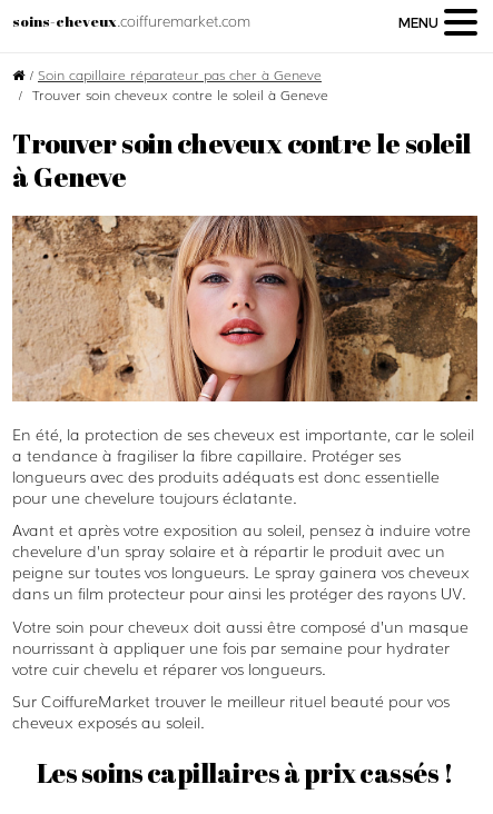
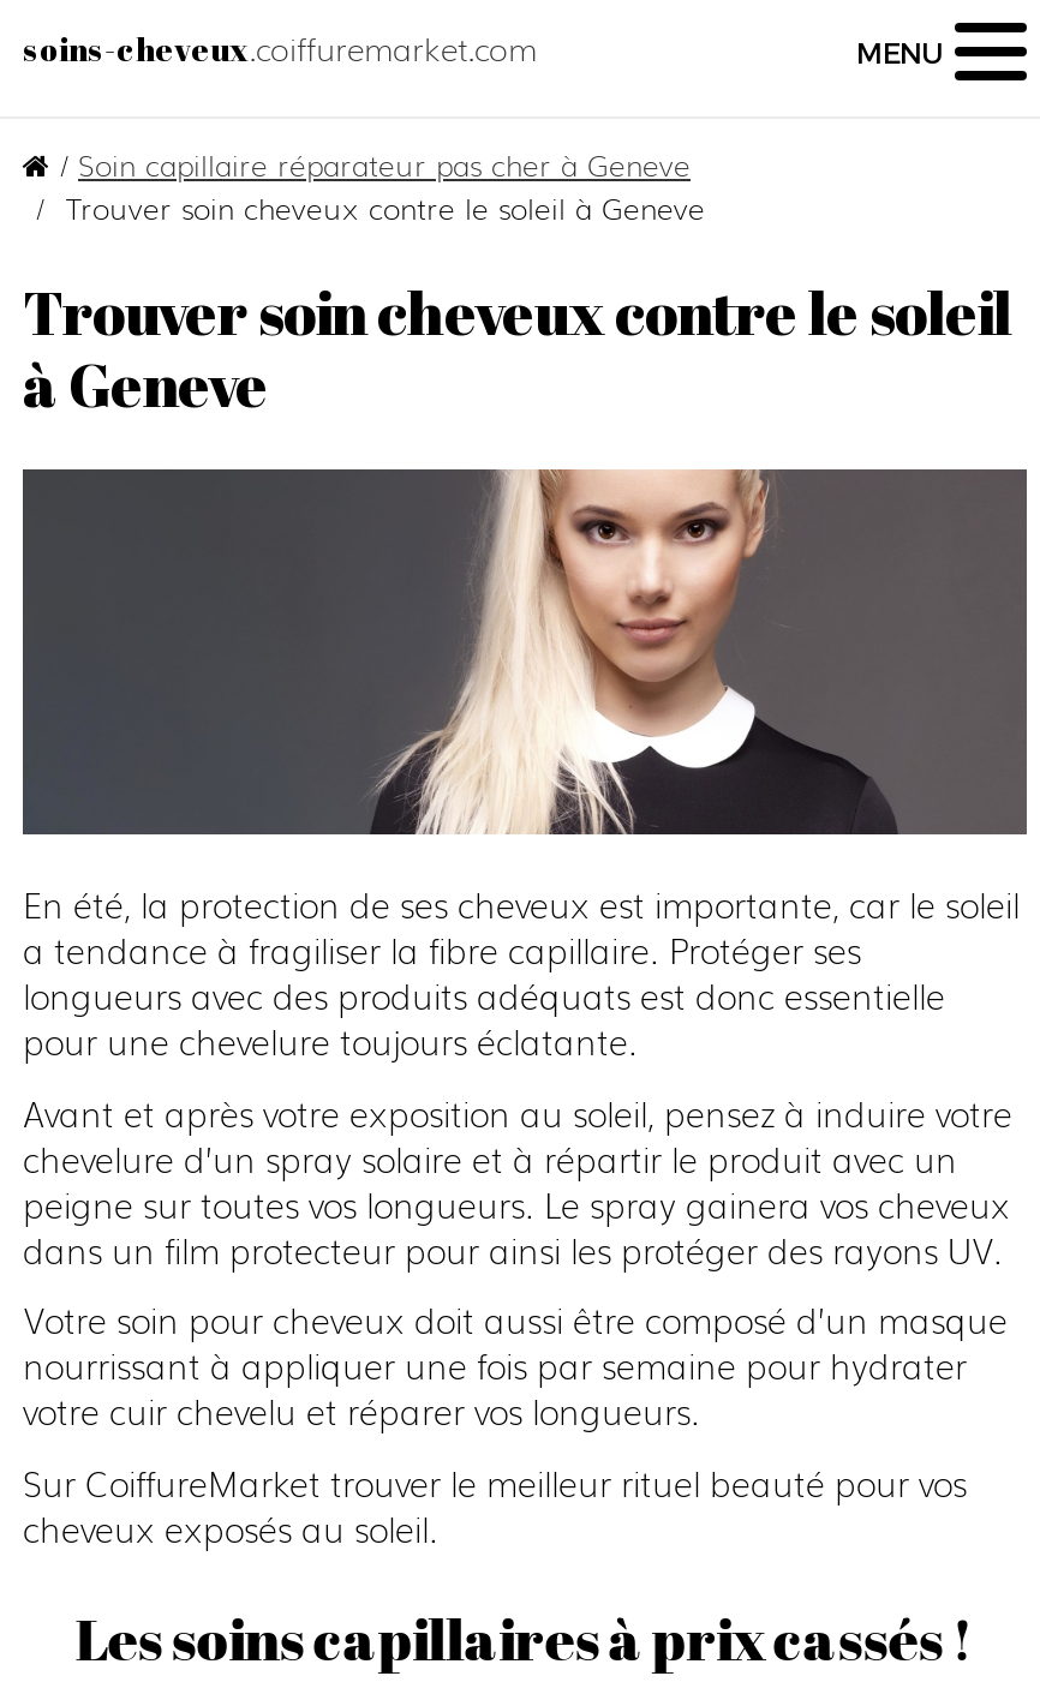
- [image]
+ [image]
